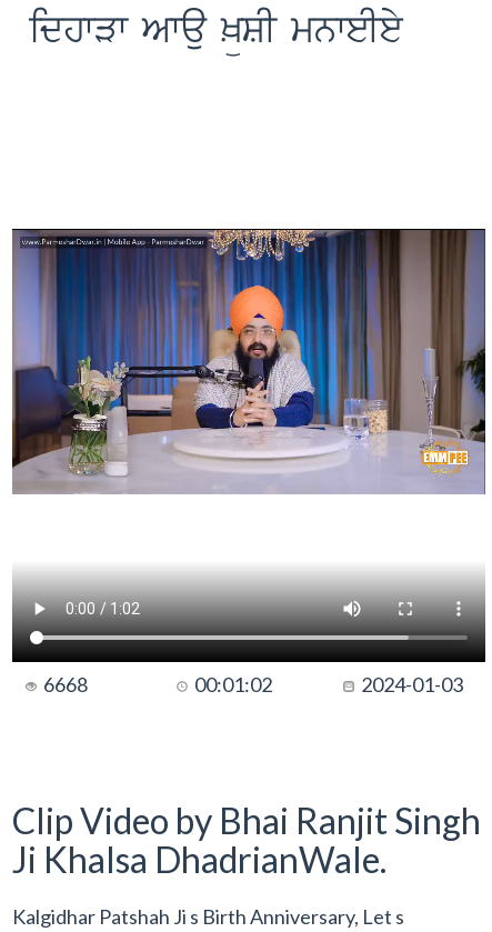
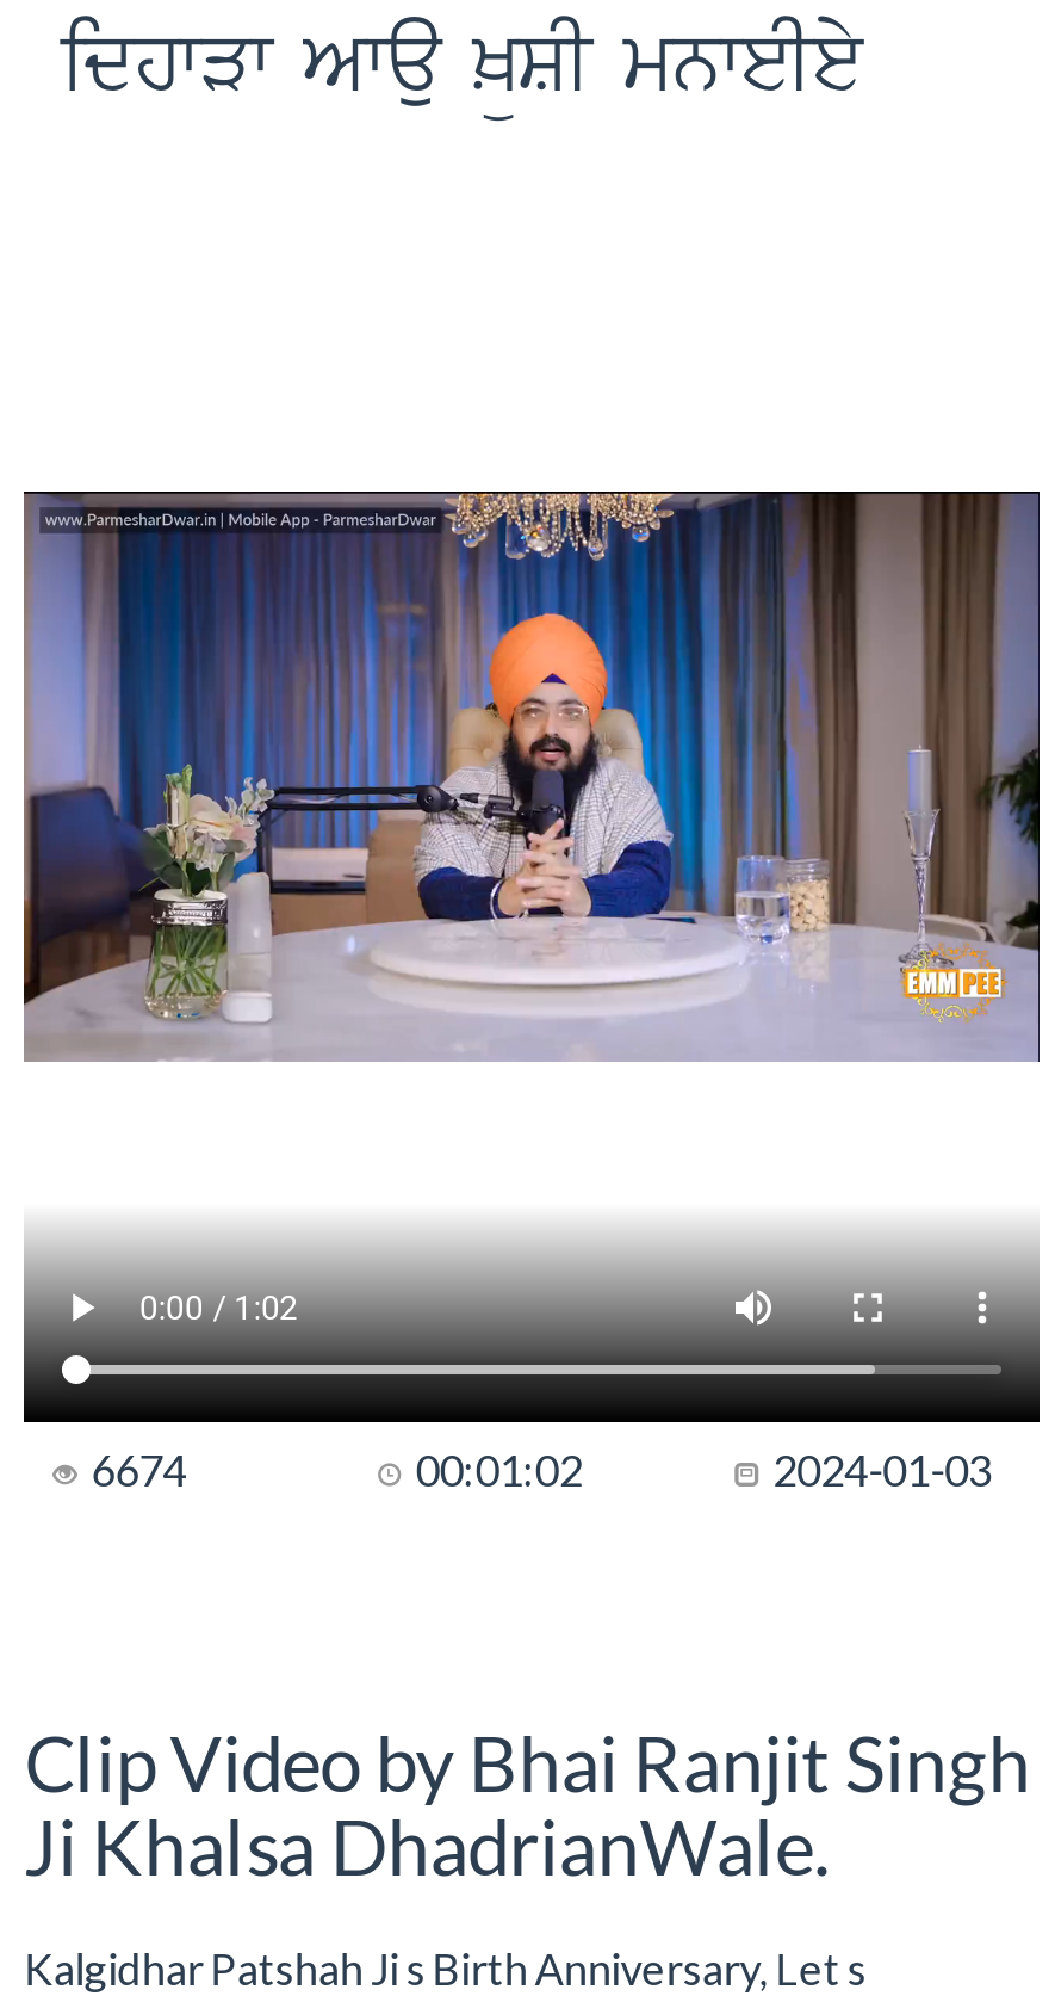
- 6668
+ 6674
